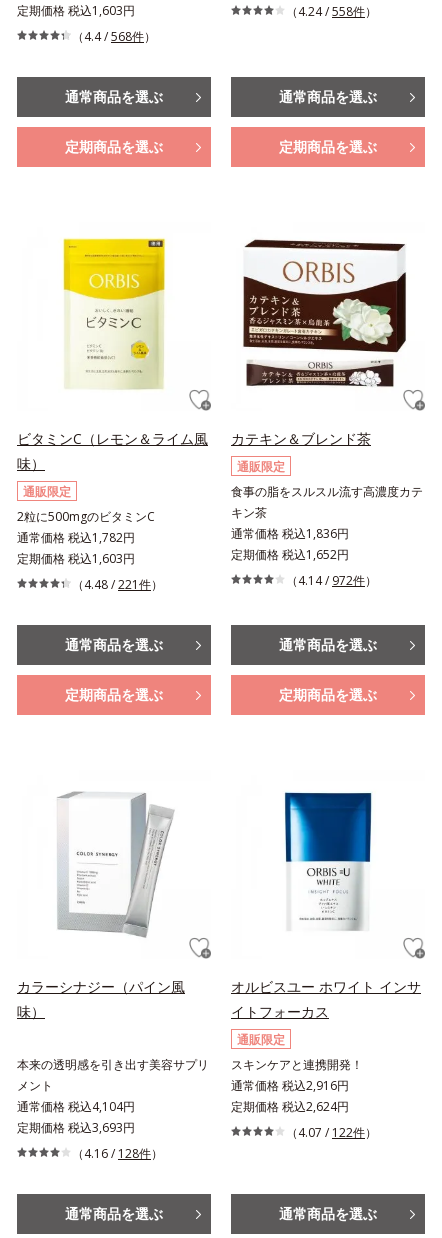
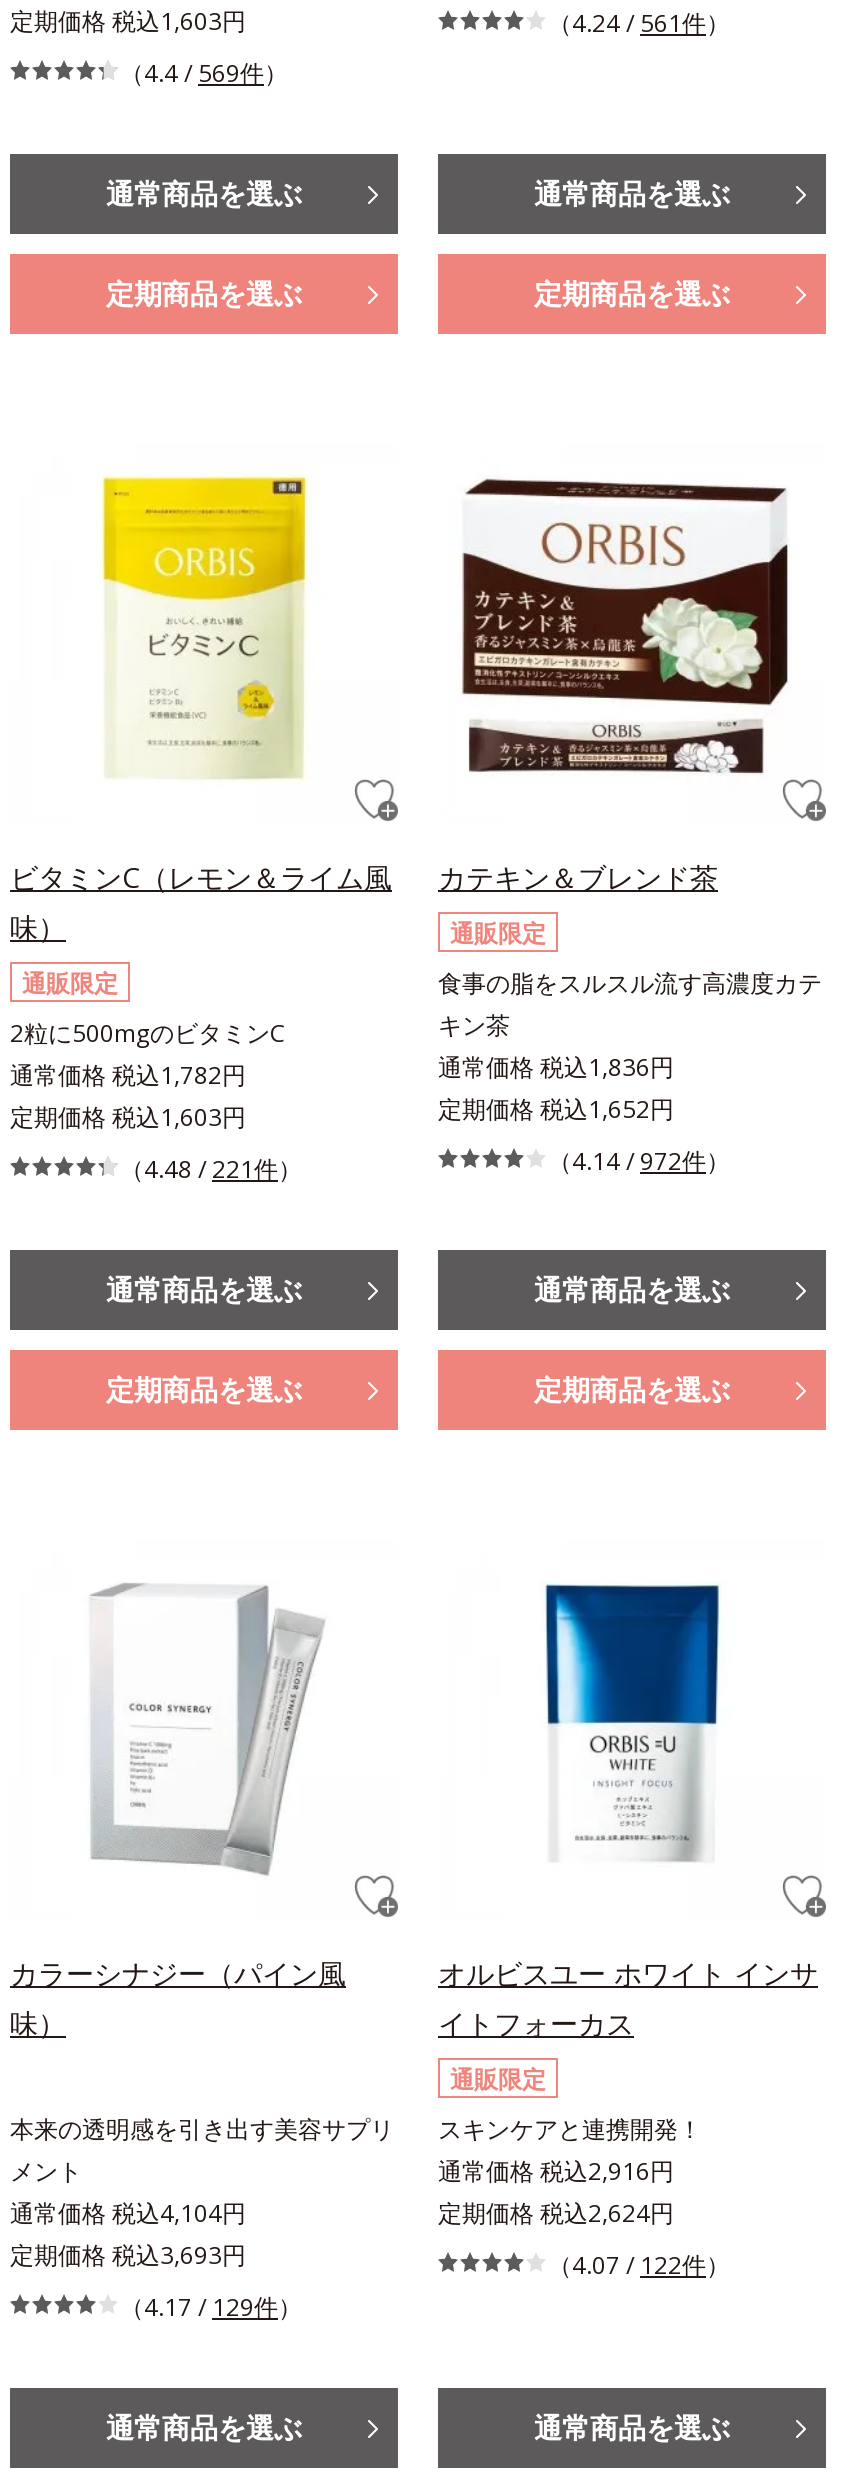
- （4.24 / 558件）
+ （4.24 / 561件）

- （4.4 / 568件）
+ （4.4 / 569件）

- （4.16 / 128件）
+ （4.17 / 129件）
